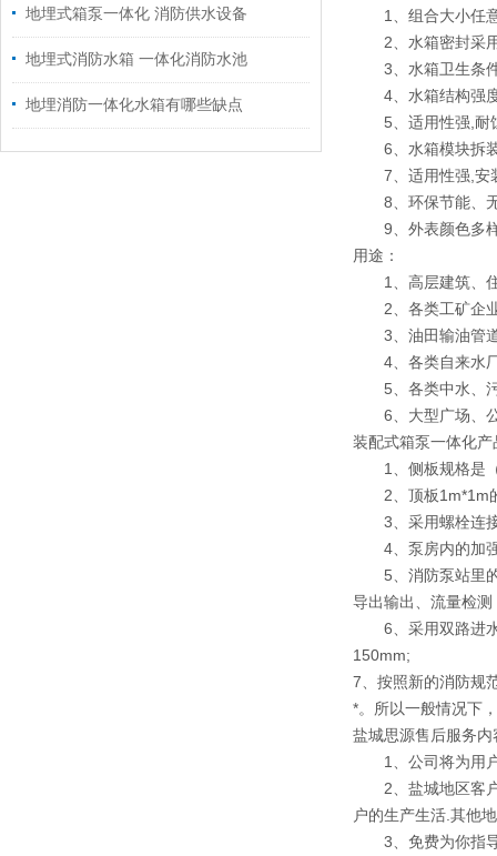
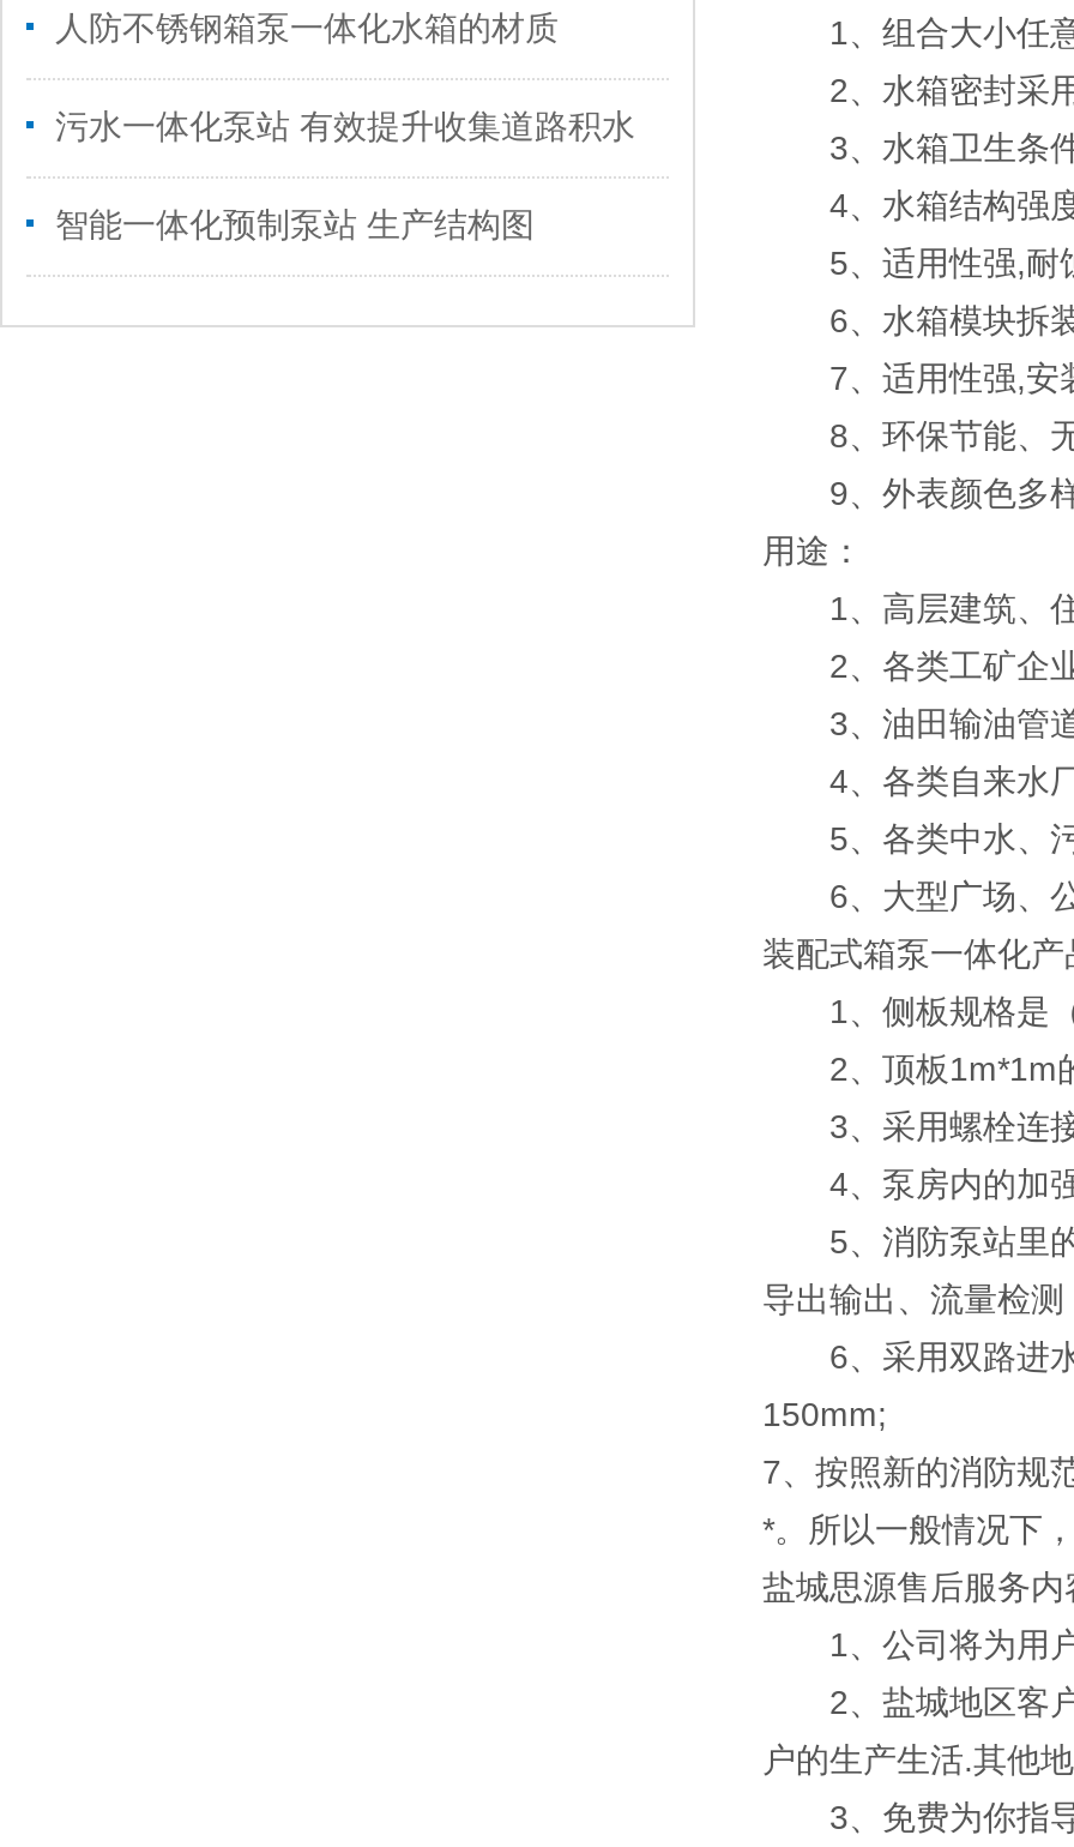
- 地埋式箱泵一体化 消防供水设备
+ 人防不锈钢箱泵一体化水箱的材质

- 地埋式消防水箱 一体化消防水池
+ 污水一体化泵站 有效提升收集道路积水

- 地埋消防一体化水箱有哪些缺点
+ 智能一体化预制泵站 生产结构图
